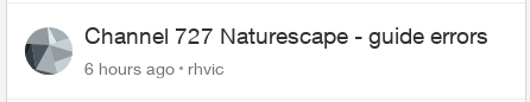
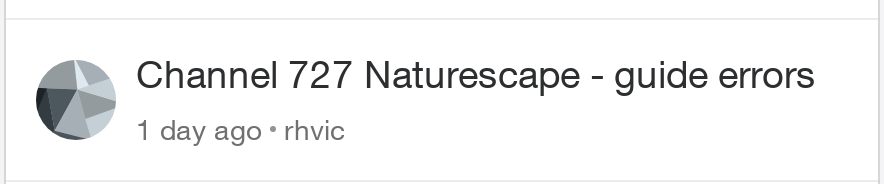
- 6 hours ago rhvic
+ 1 day ago rhvic
